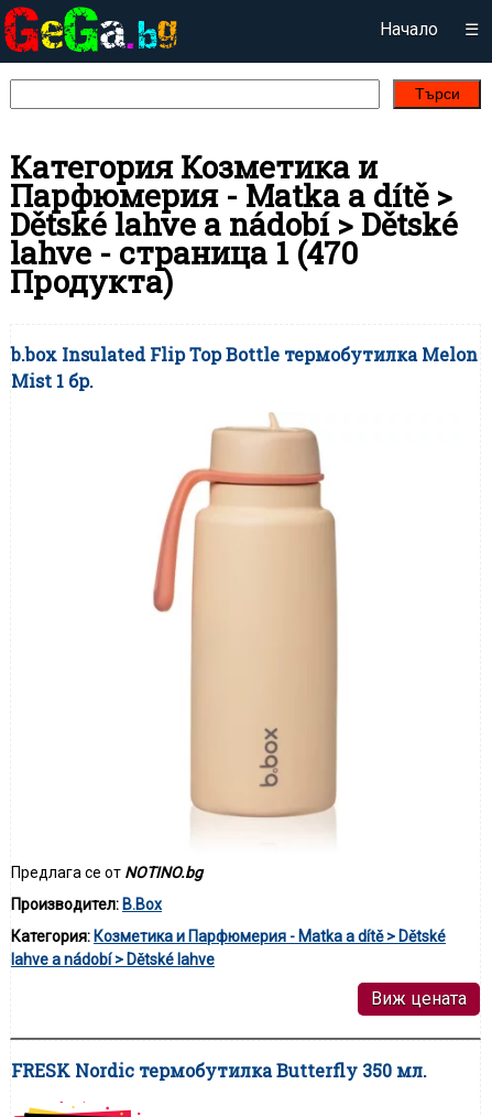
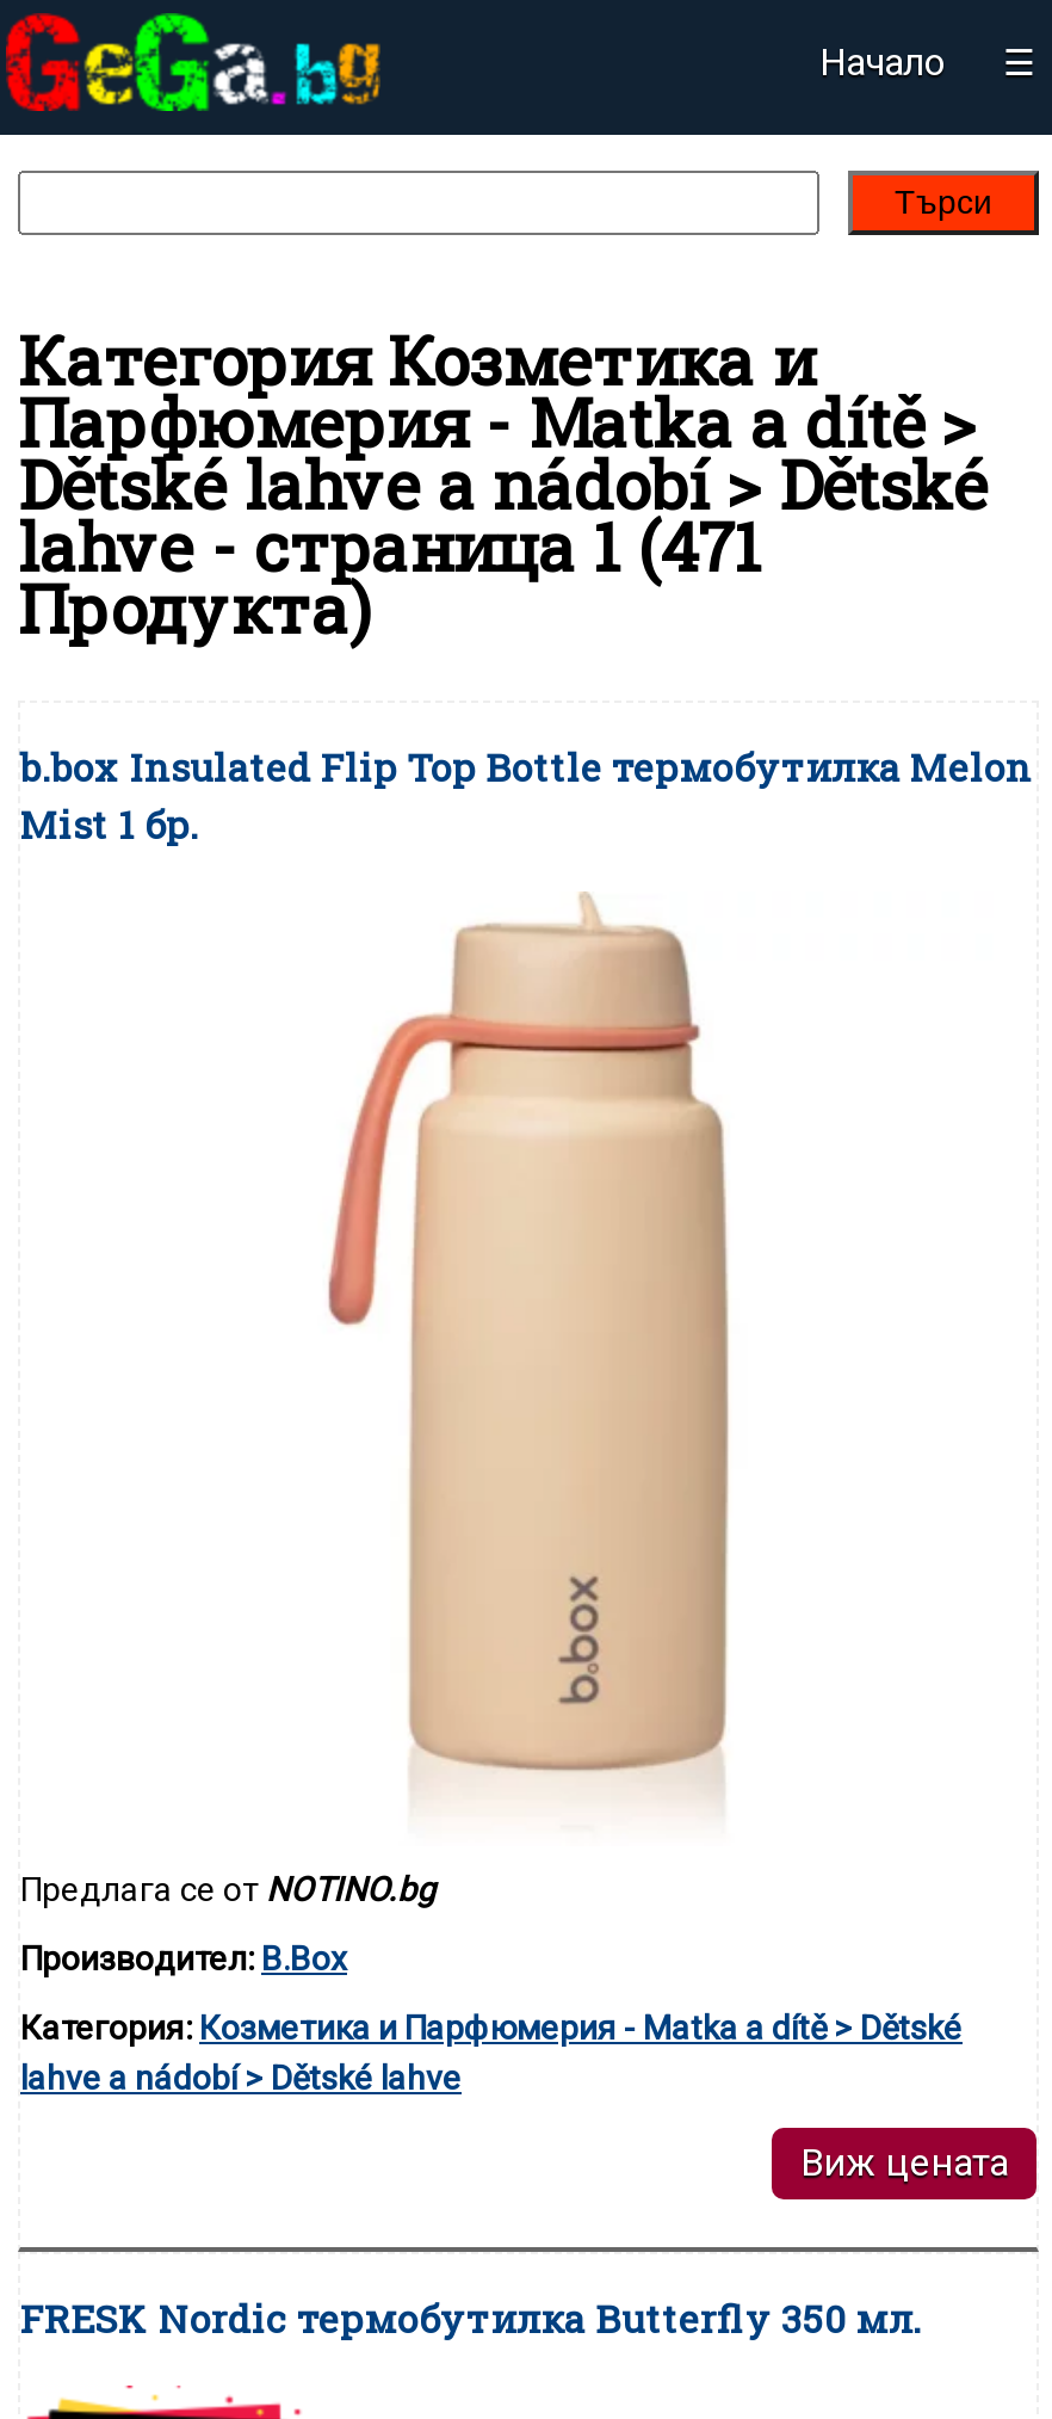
- lahve - страница 1 (470
+ lahve - страница 1 (471
